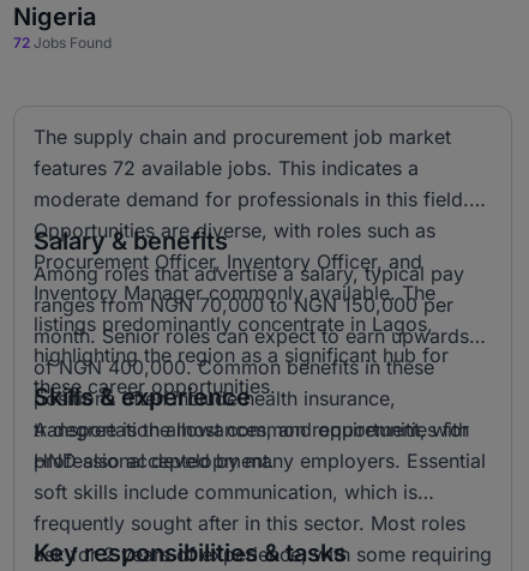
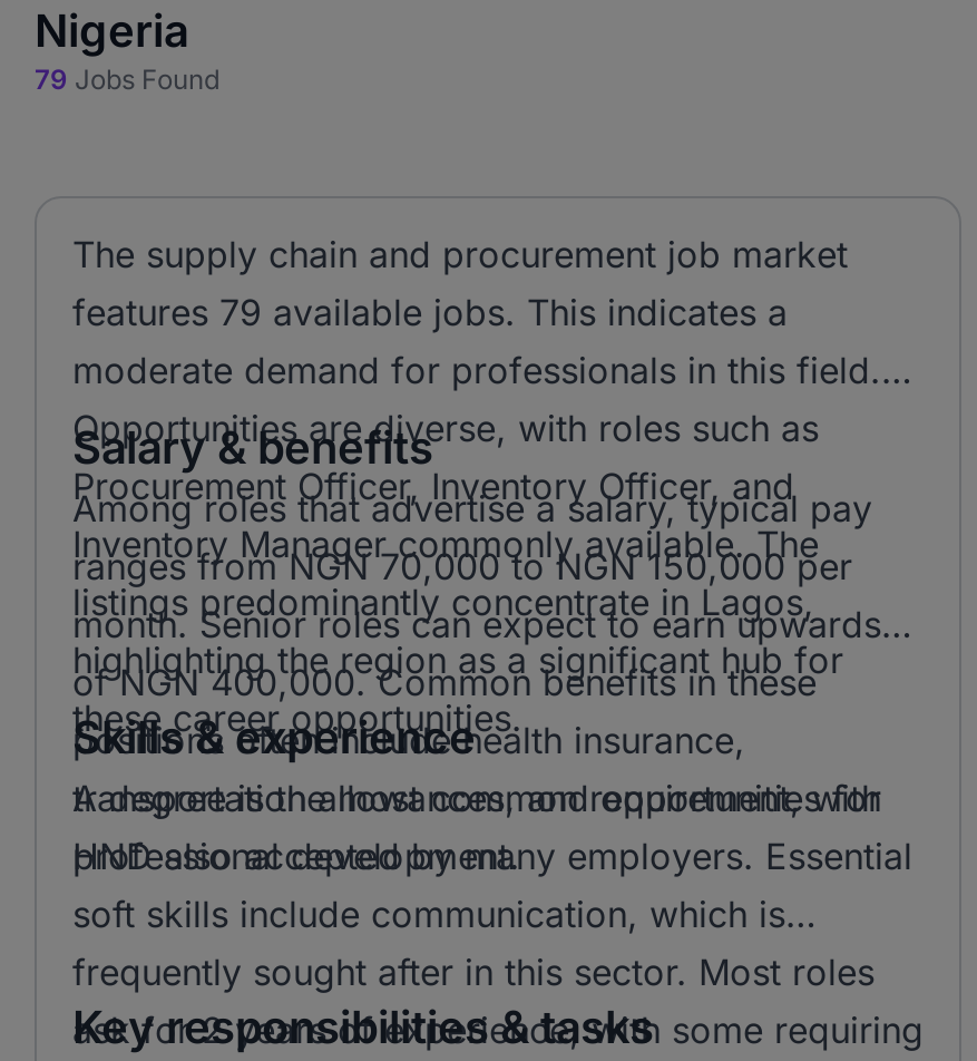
- 72 Jobs Found
+ 79 Jobs Found

- features 72 available jobs. This indicates a
+ features 79 available jobs. This indicates a
